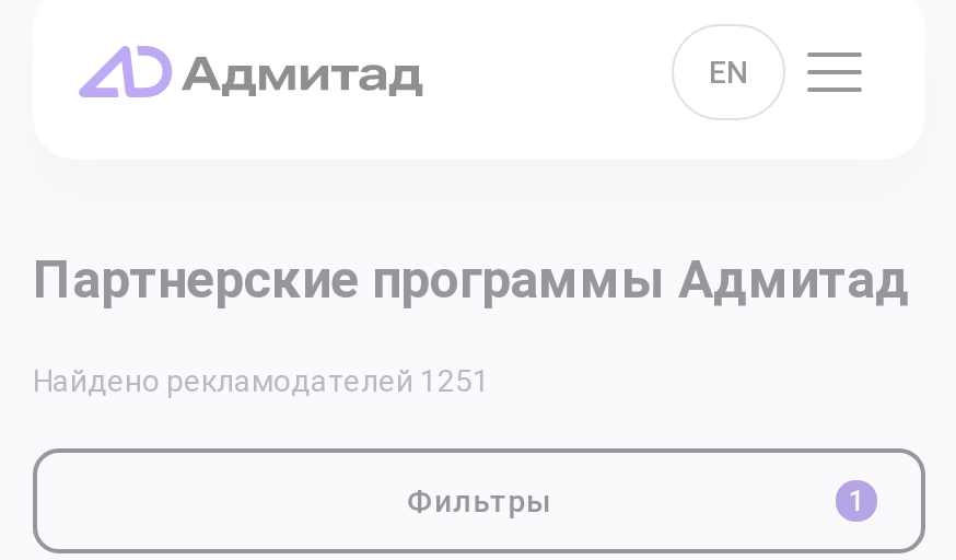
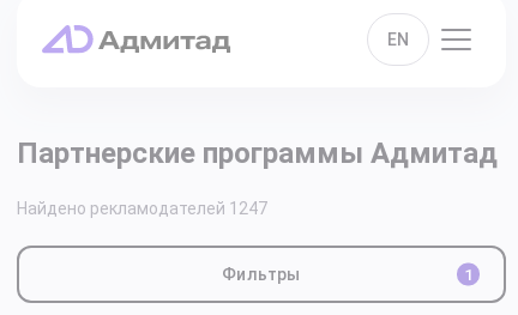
- Найдено рекламодателей 1251
+ Найдено рекламодателей 1247
